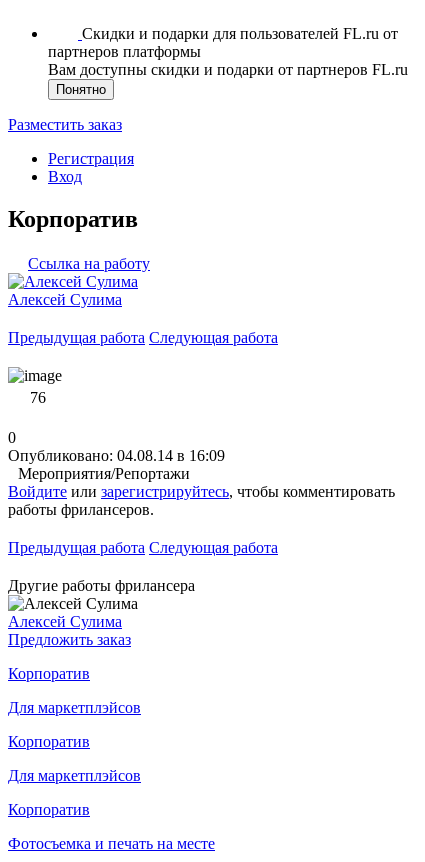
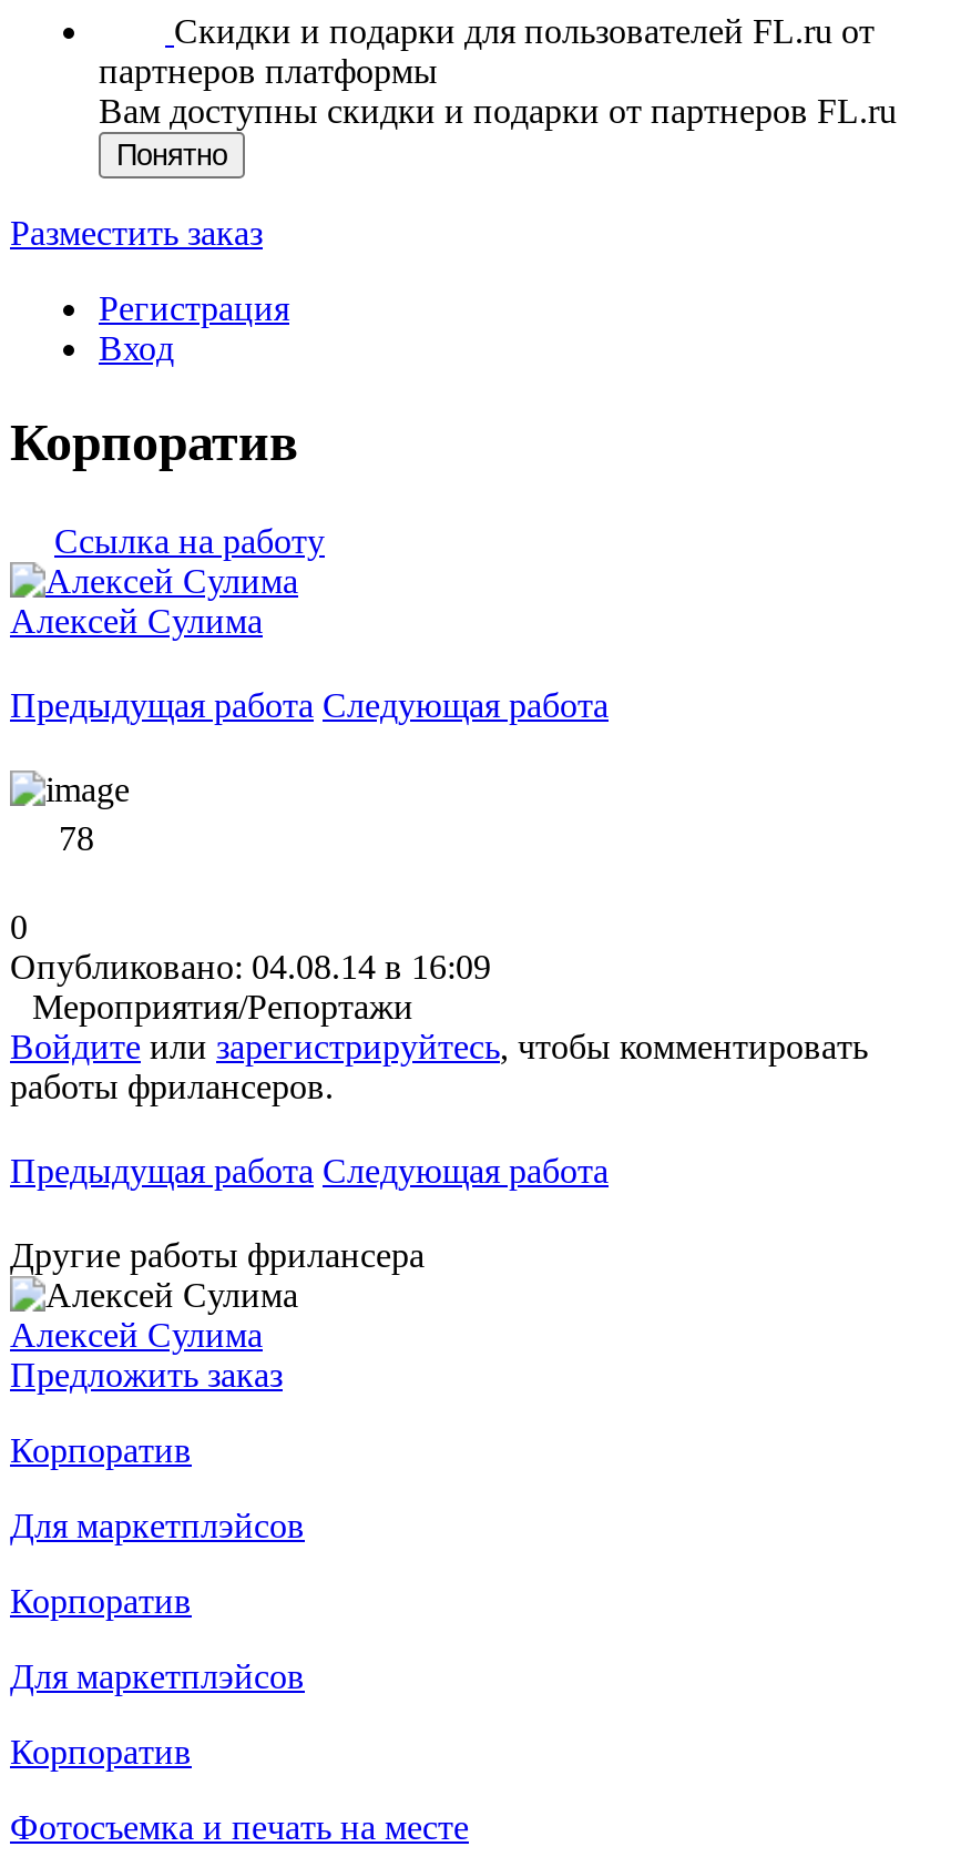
- 76
+ 78
